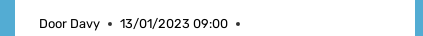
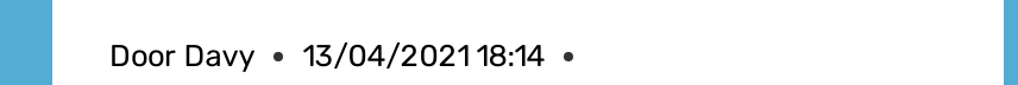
- Door Davy 13/01/2023 09:00
+ Door Davy 13/04/2021 18:14
